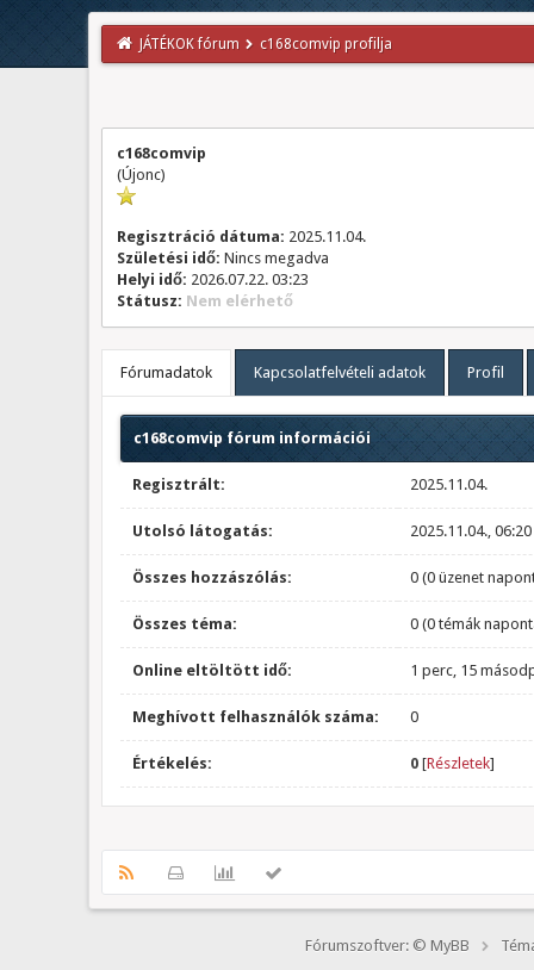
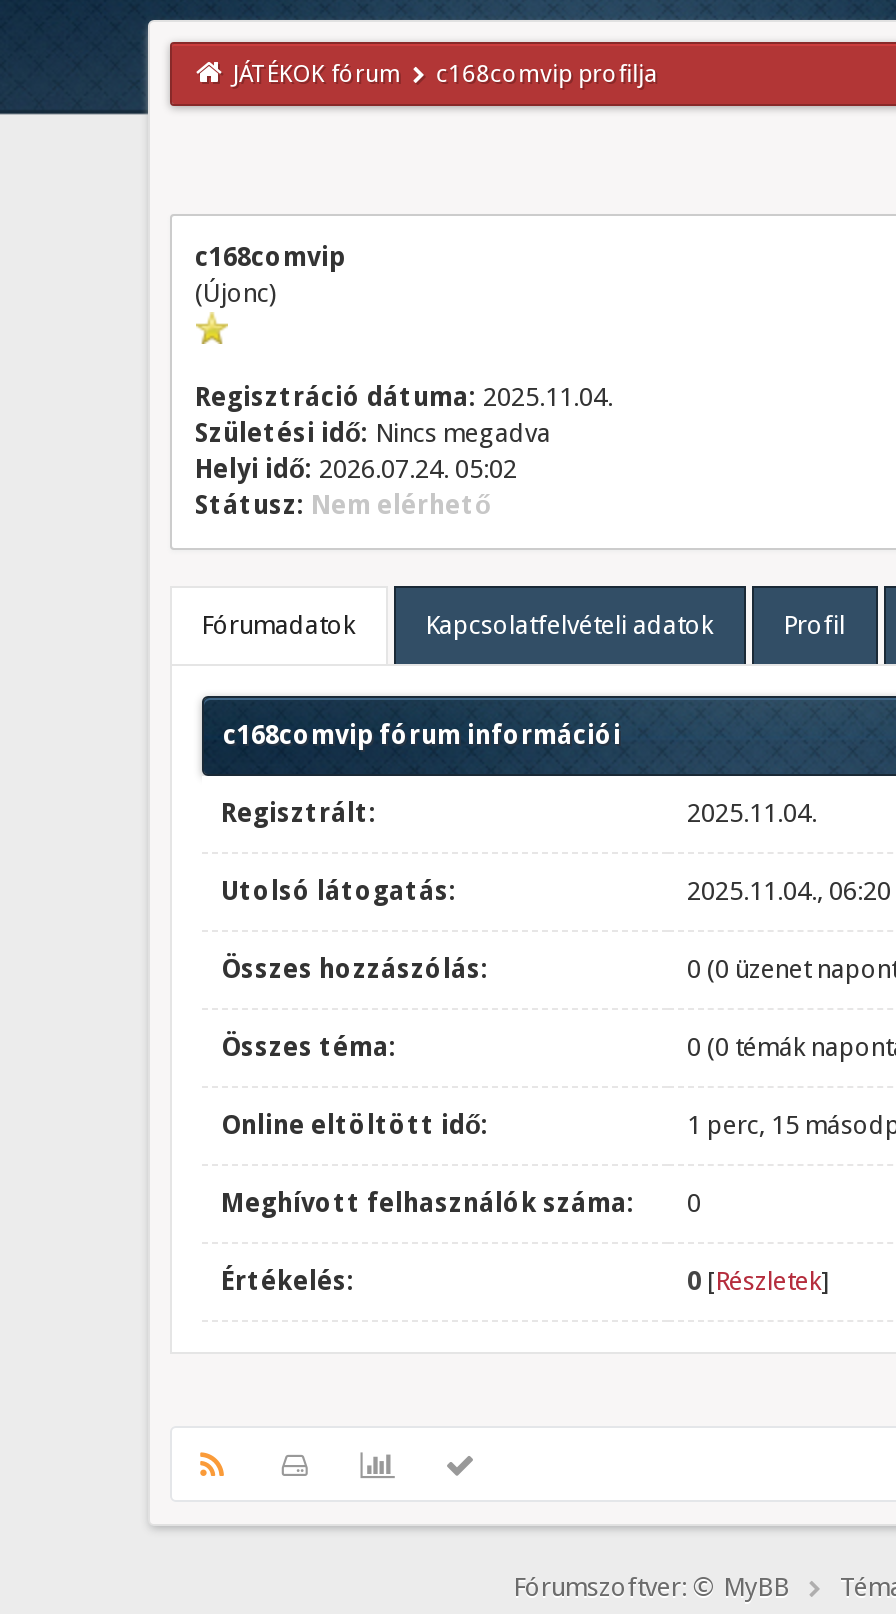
- Helyi idő: 2026.07.22. 03:23
+ Helyi idő: 2026.07.24. 05:02
